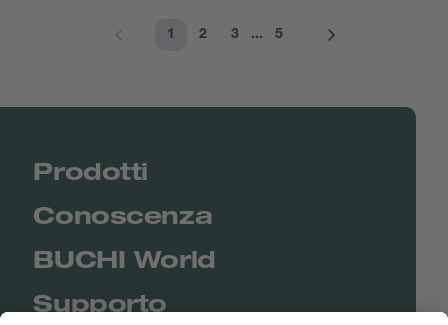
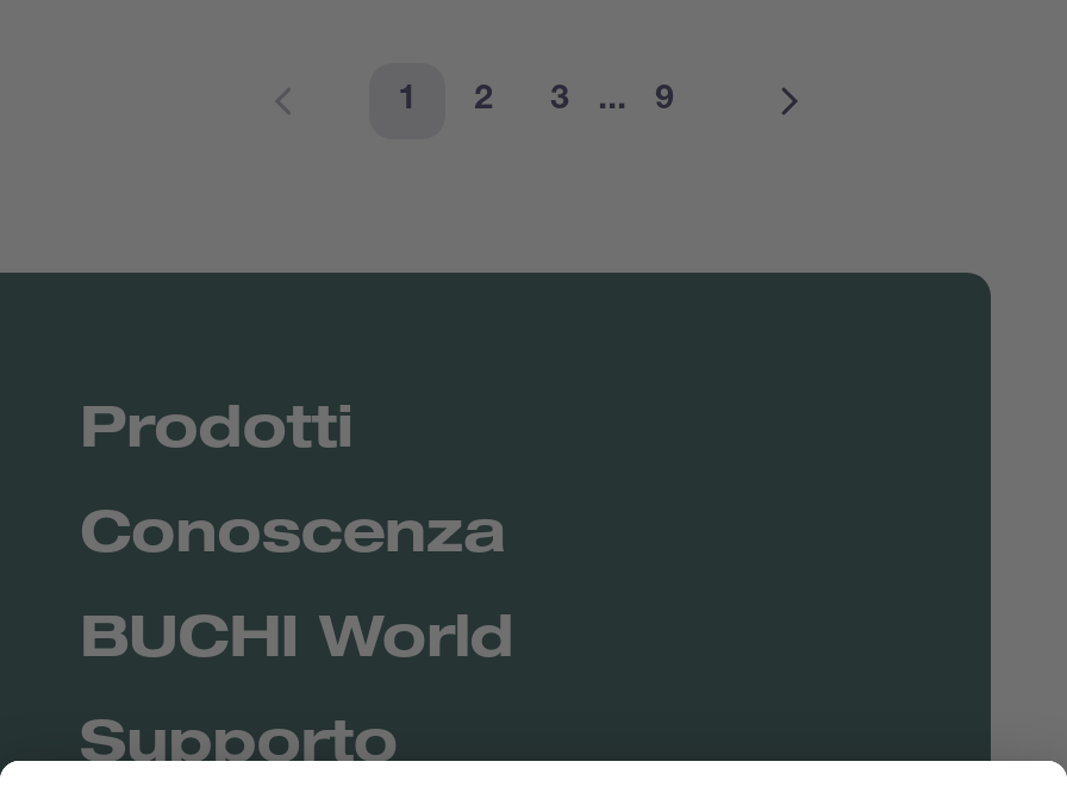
- 5
+ 9
